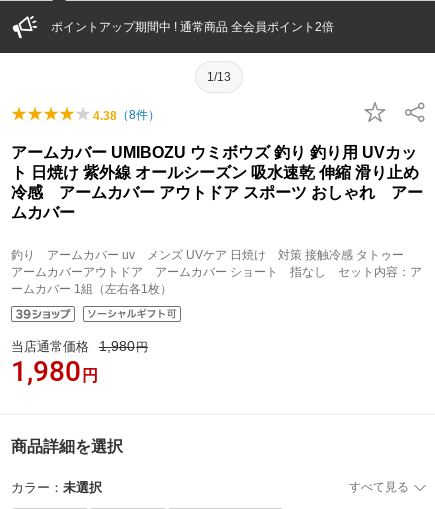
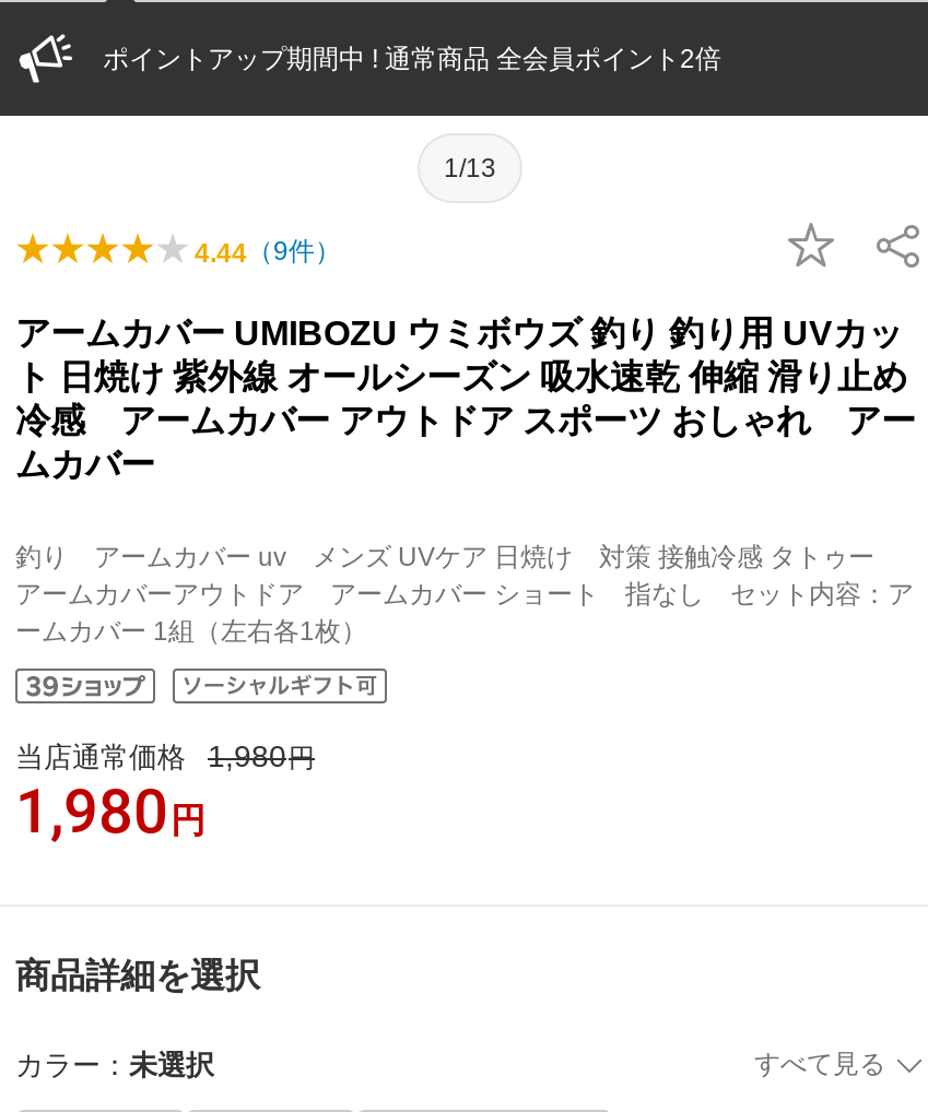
- 4.38（8件）
+ 4.44（9件）
